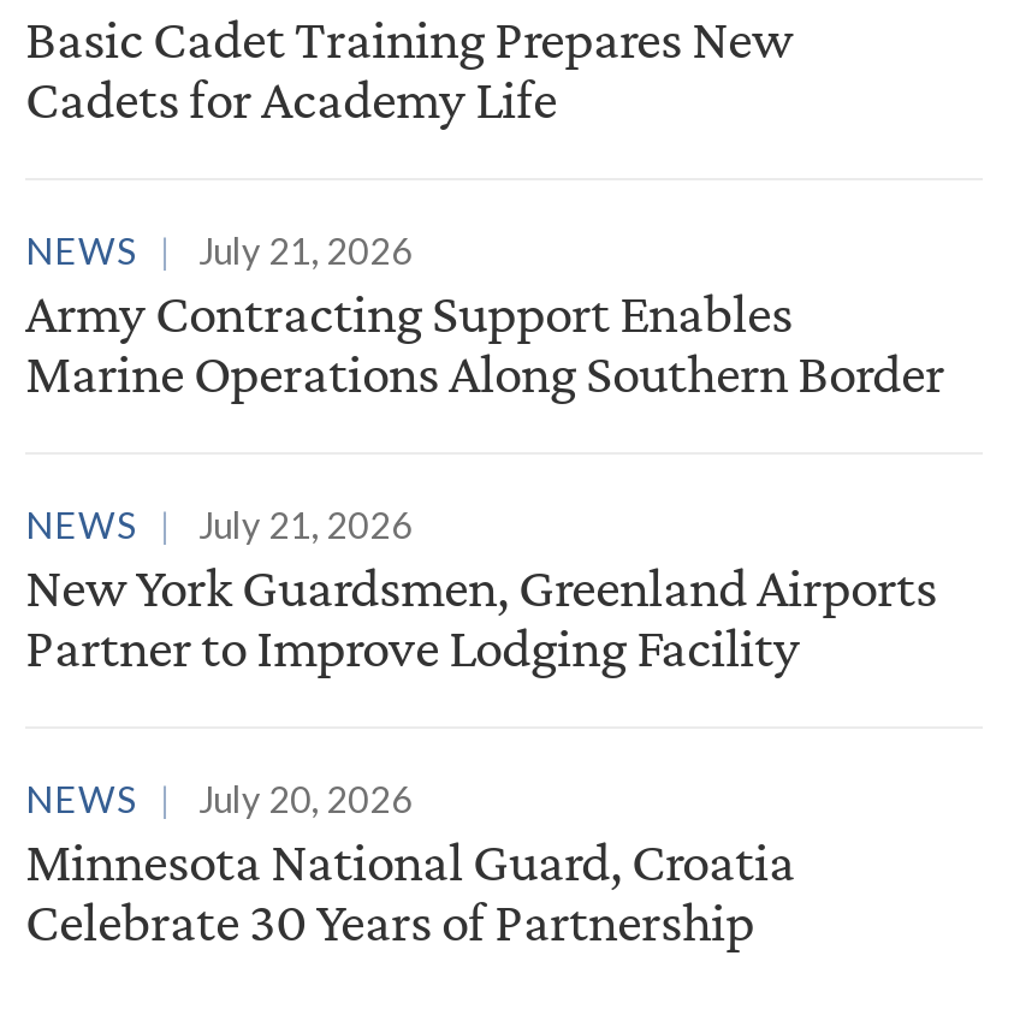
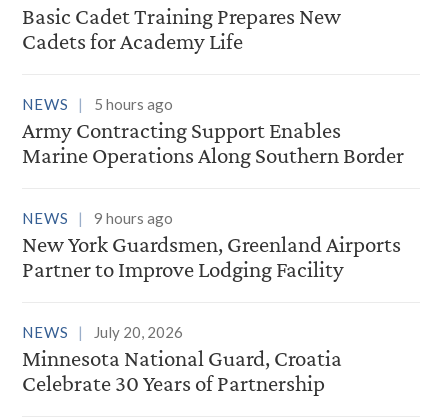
- NEWS July 21, 2026
+ NEWS 5 hours ago

- NEWS July 21, 2026
+ NEWS 9 hours ago
